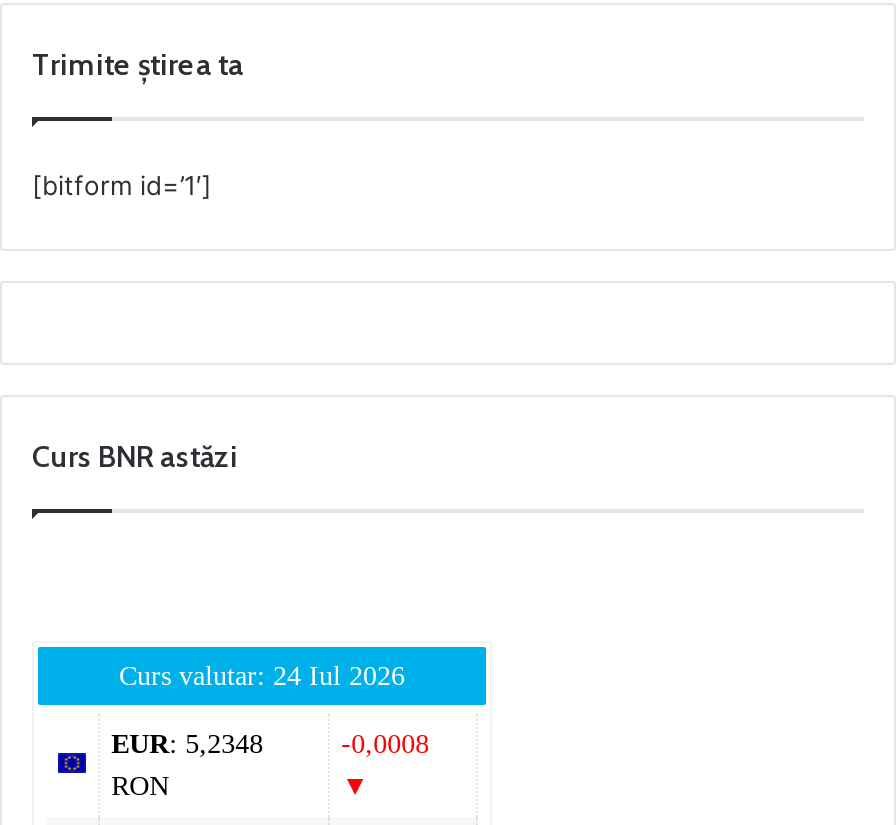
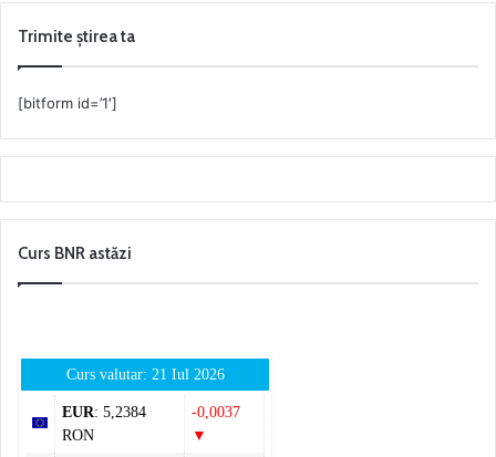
- Curs valutar: 24 Iul 2026
+ Curs valutar: 21 Iul 2026

- EUR: 5,2348
+ EUR: 5,2384

- -0,0008
+ -0,0037
